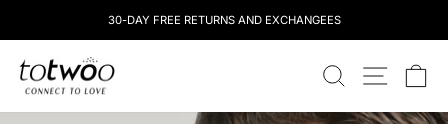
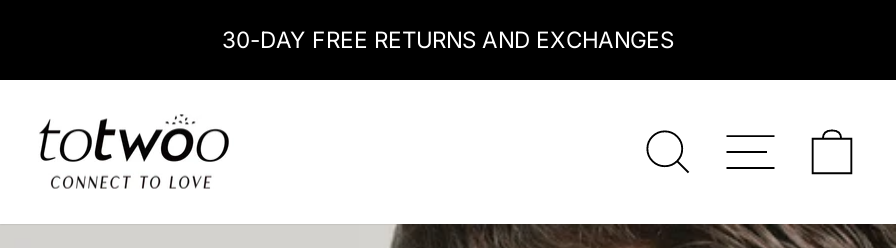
- 30-DAY FREE RETURNS AND EXCHANGEES
+ 30-DAY FREE RETURNS AND EXCHANGES
